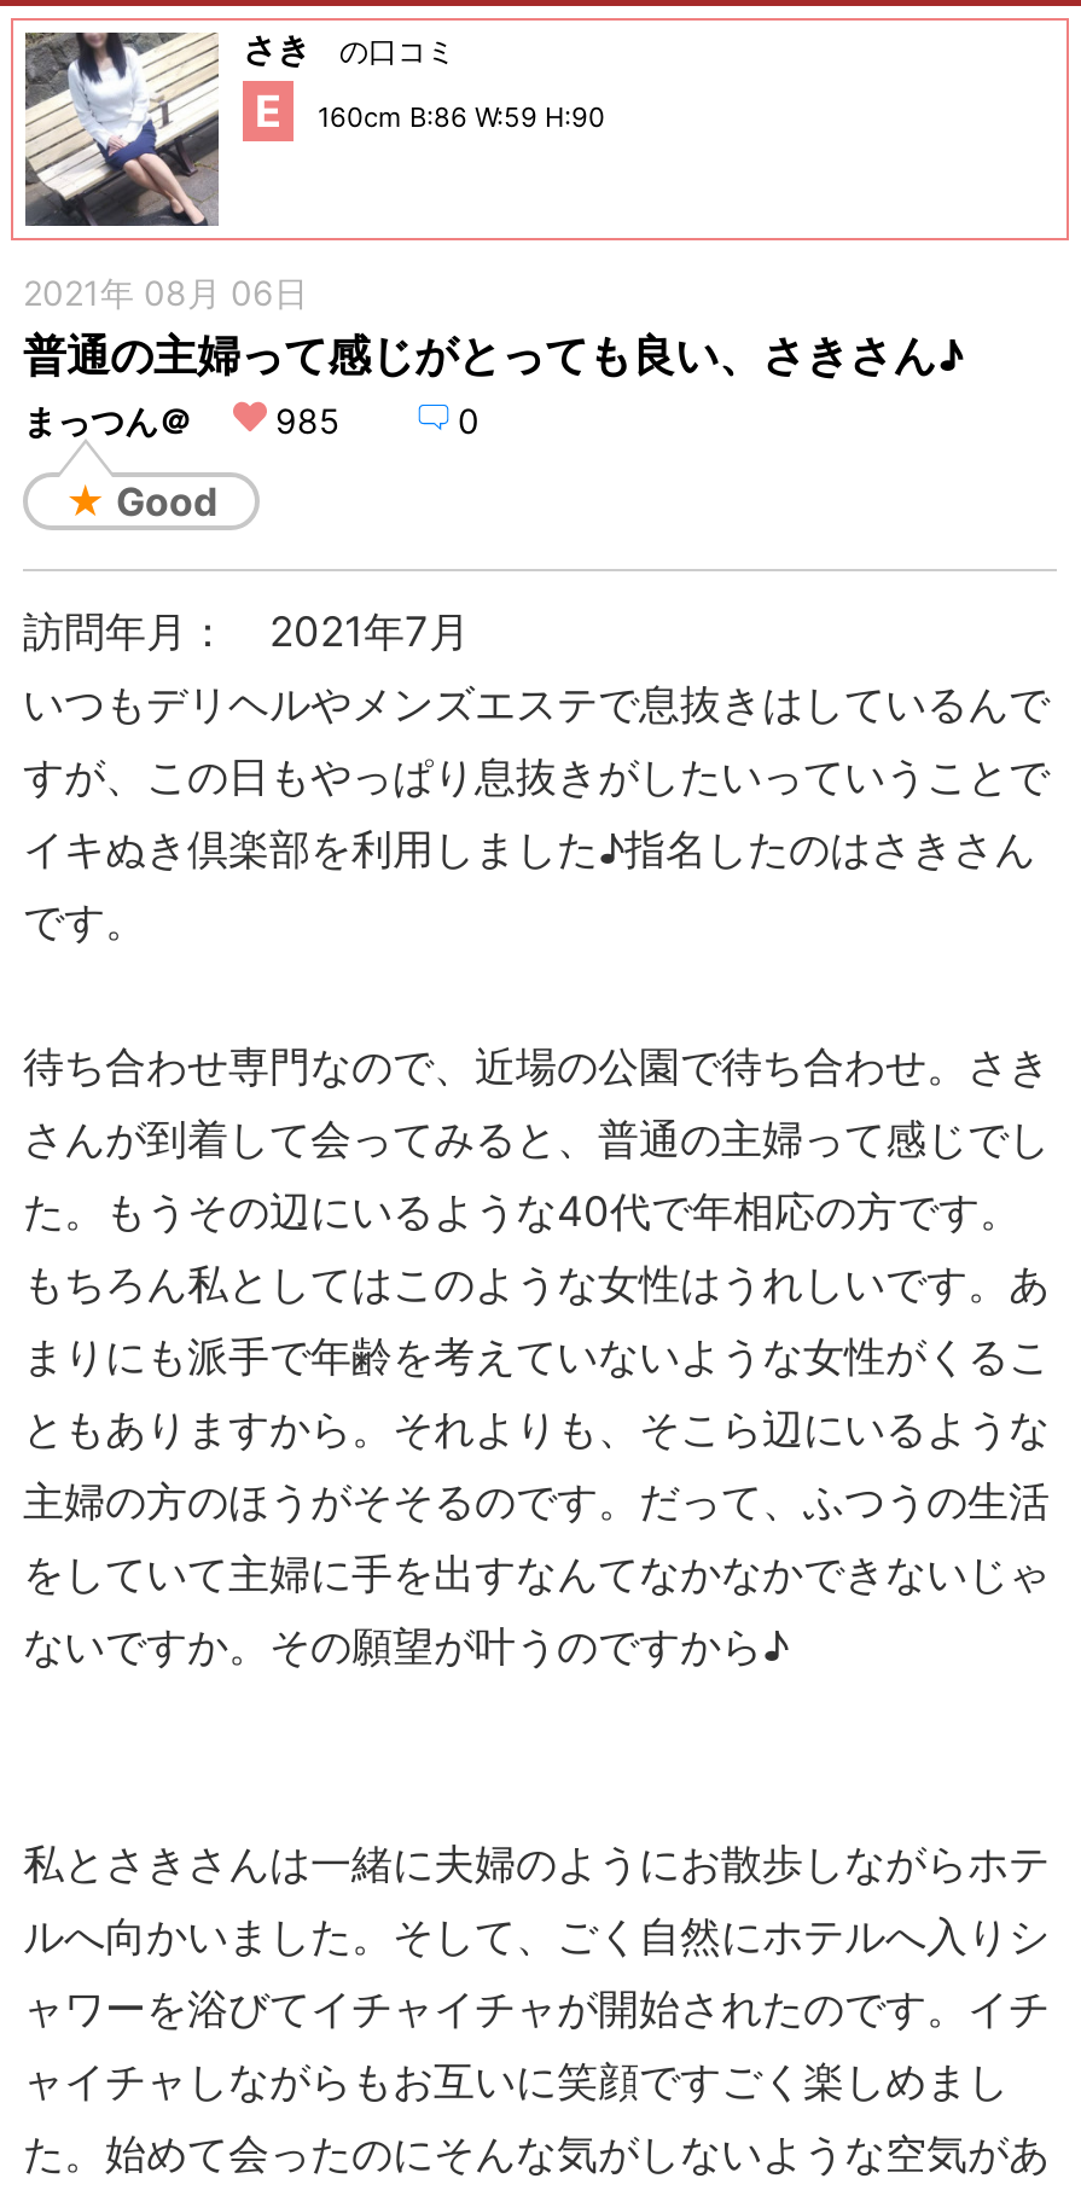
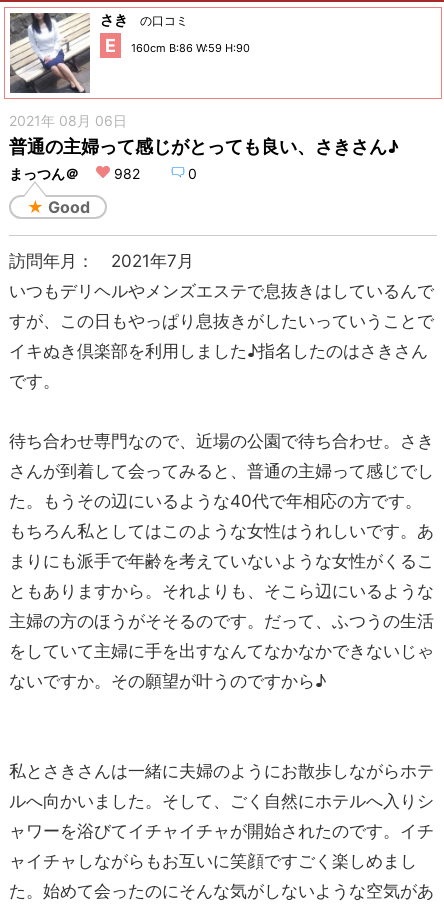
- まっつん＠ 985
+ まっつん＠ 982
